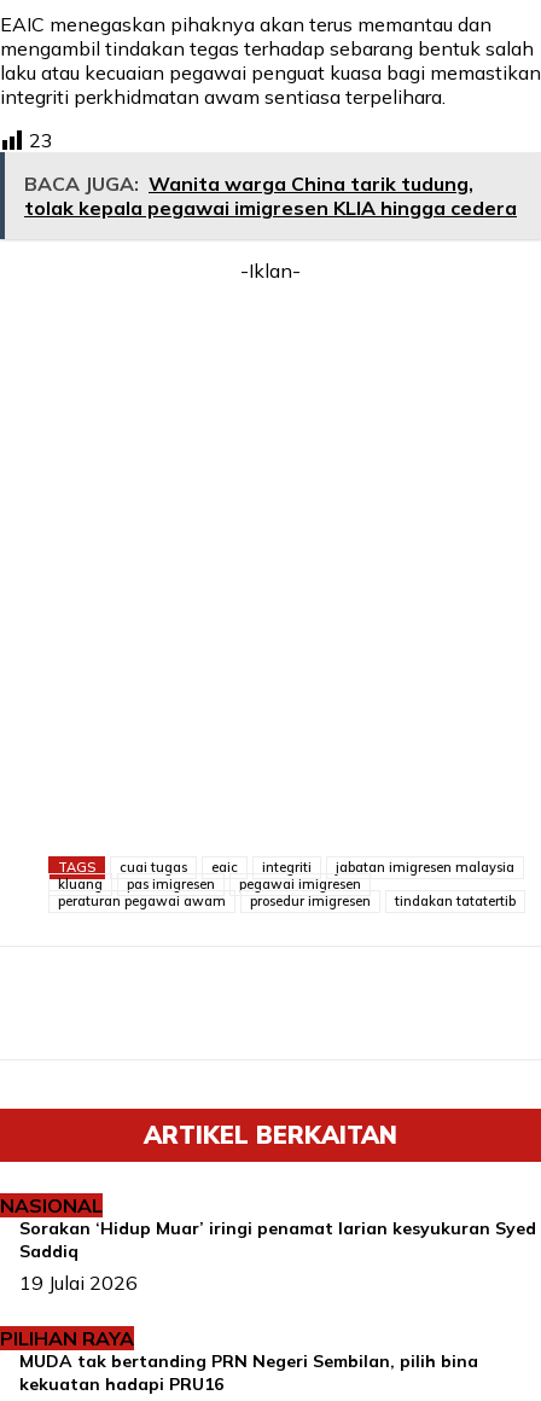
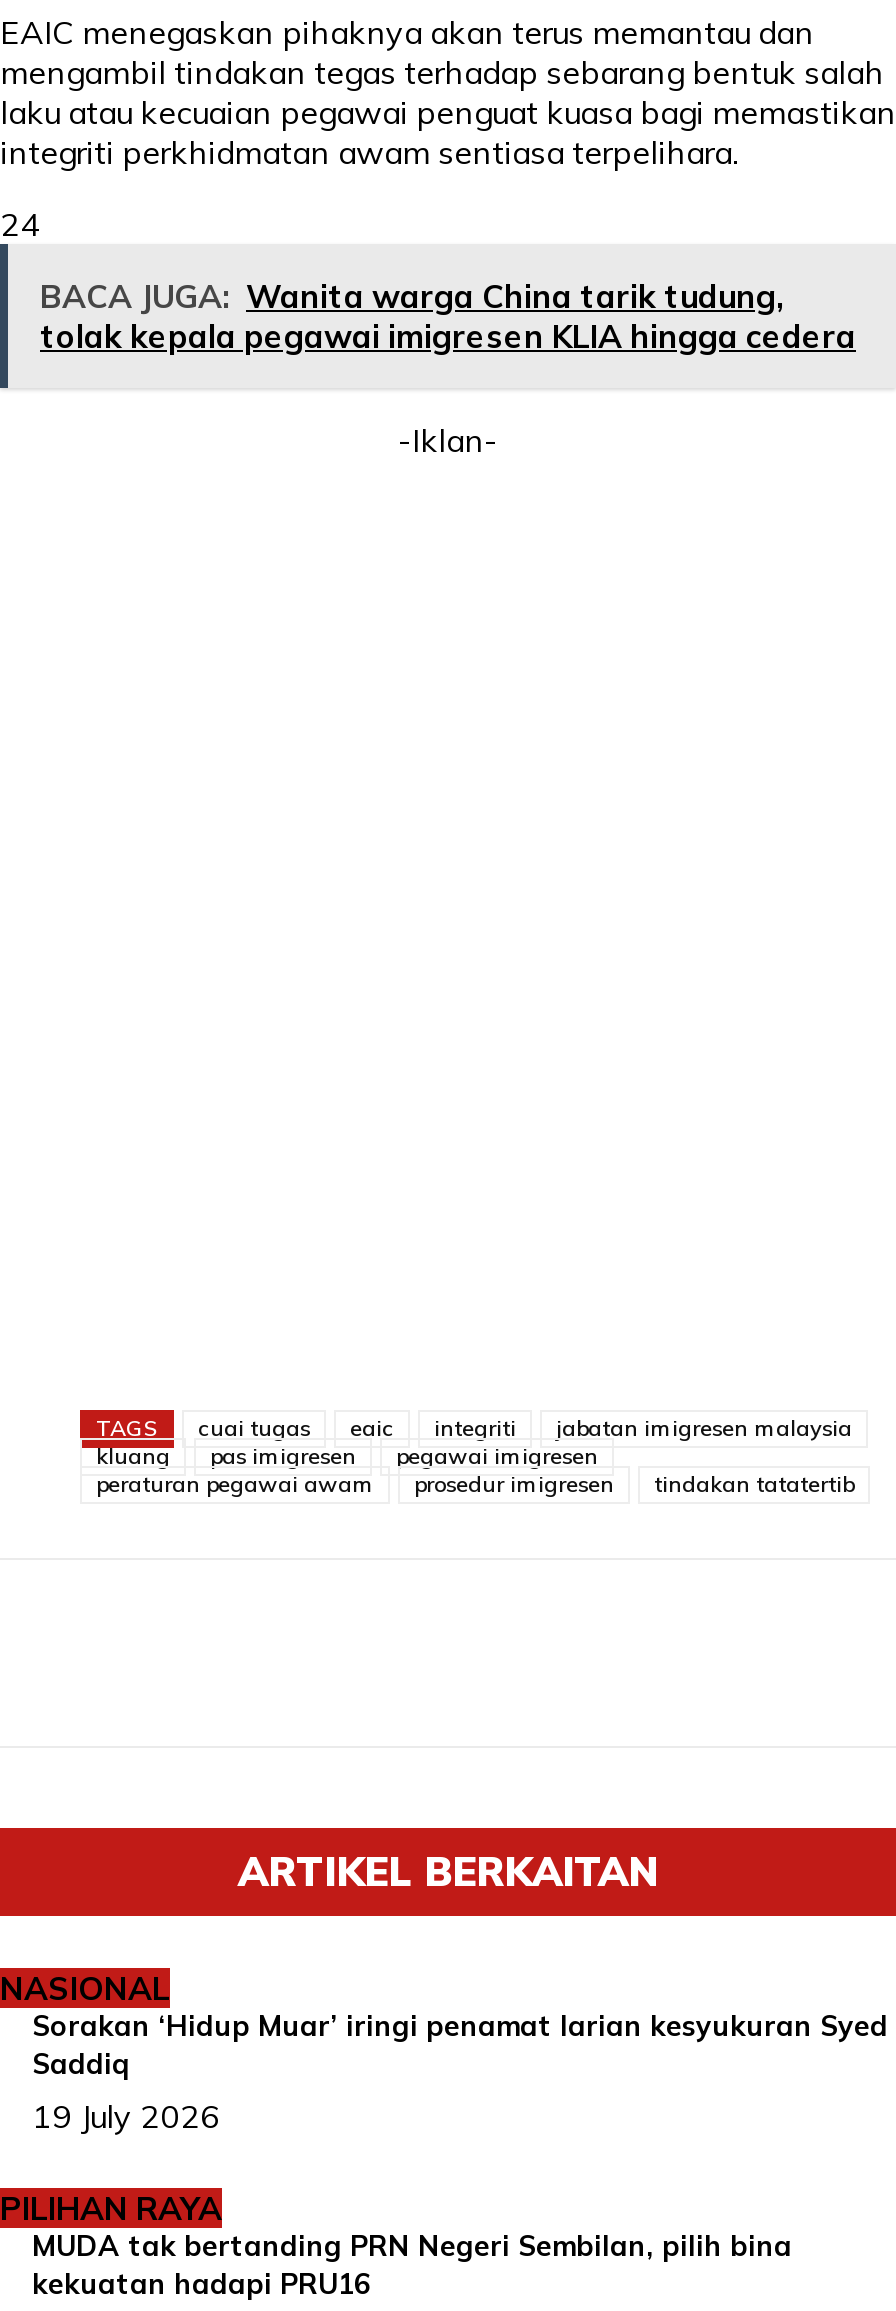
- 23
+ 24

- 19 Julai 2026
+ 19 July 2026
